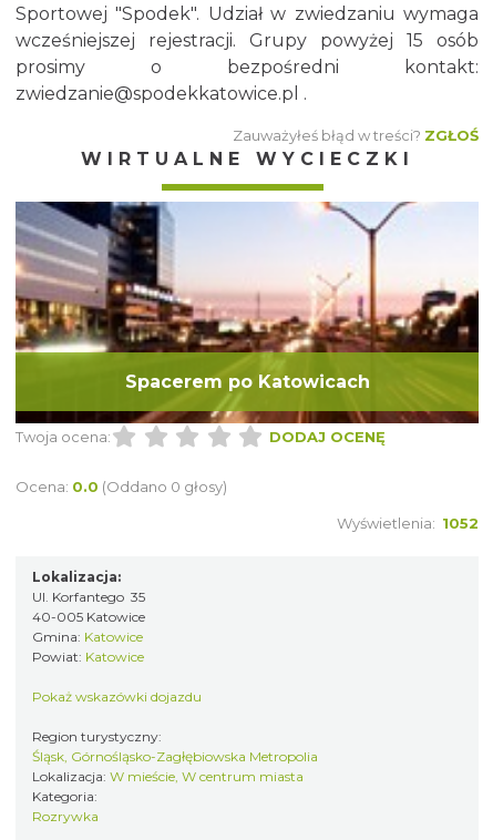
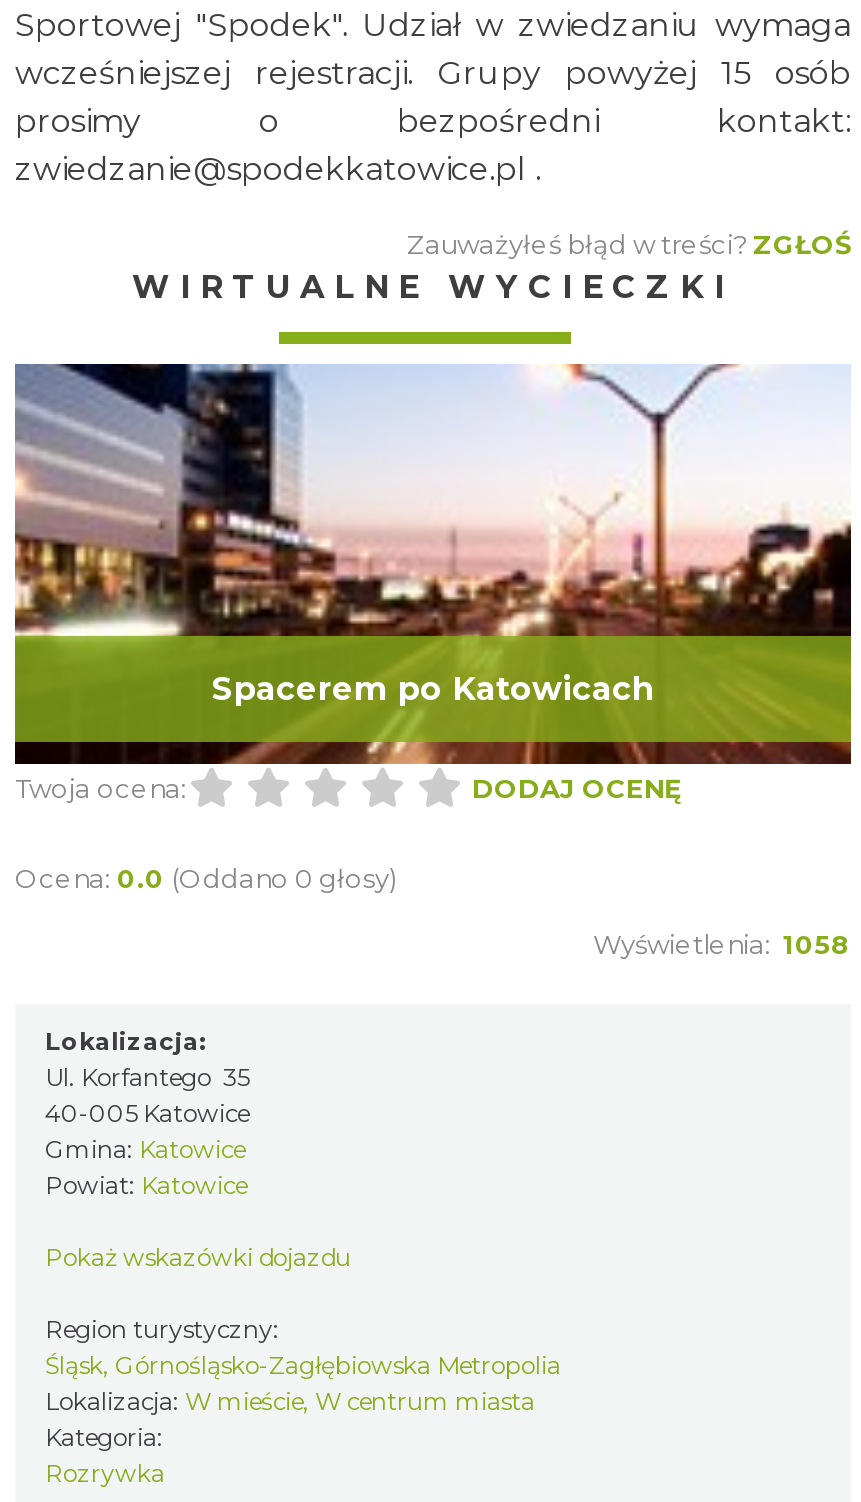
- Wyświetlenia: 1052
+ Wyświetlenia: 1058
